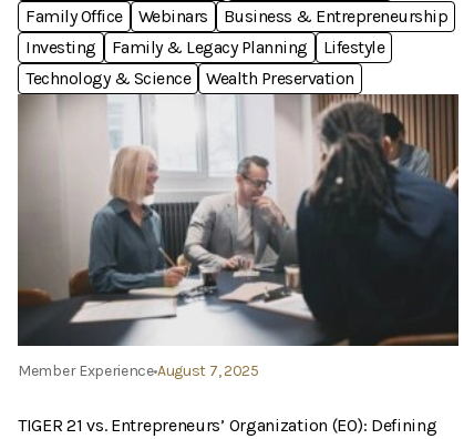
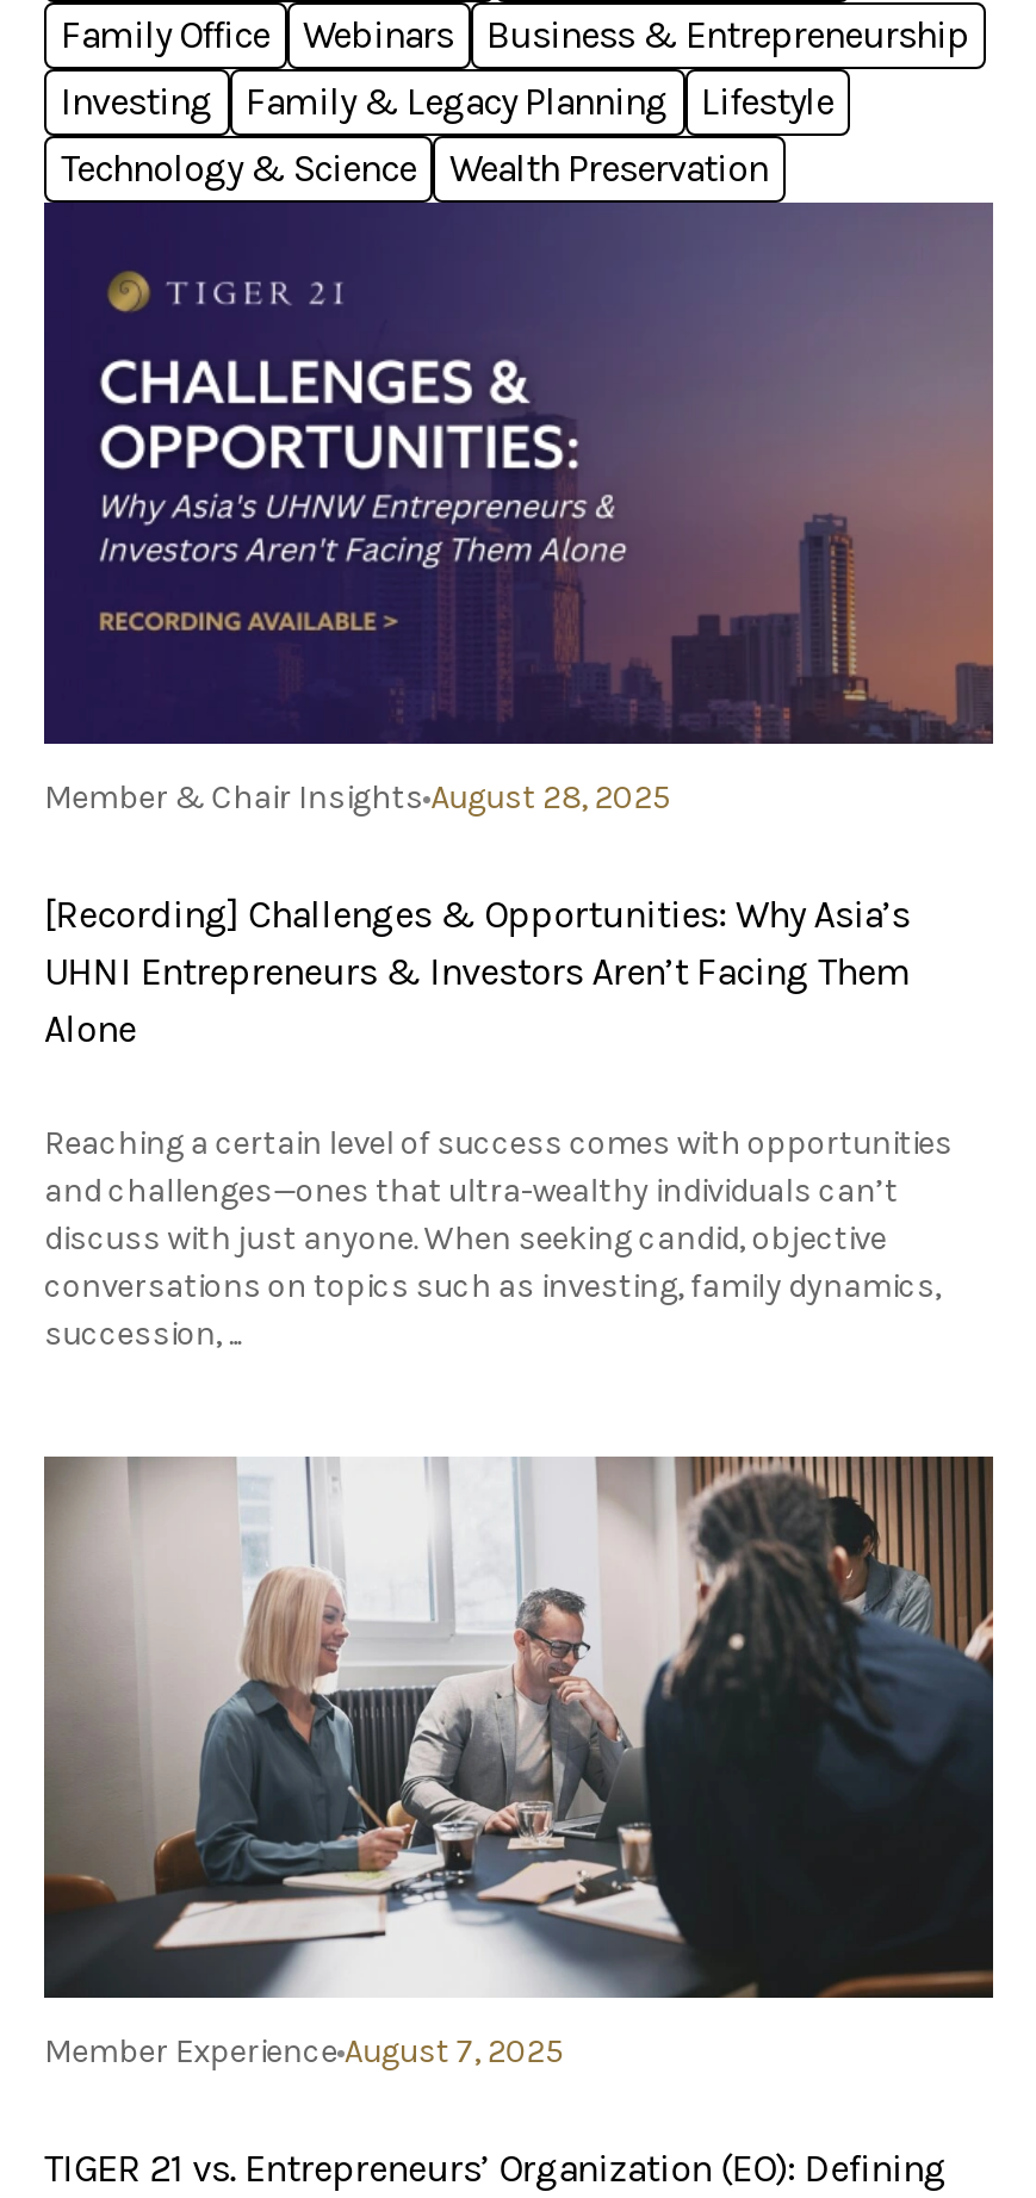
+ [image]
+ Member & Chair Insights August 28, 2025
+ [Recording] Challenges & Opportunities: Why Asia’s
+ UHNI Entrepreneurs & Investors Aren’t Facing Them
+ Alone
+ Reaching a certain level of success comes with opportunities
+ and challenges—ones that ultra-wealthy individuals can’t
+ discuss with just anyone. When seeking candid, objective
+ conversations on topics such as investing, family dynamics,
+ succession, ...
